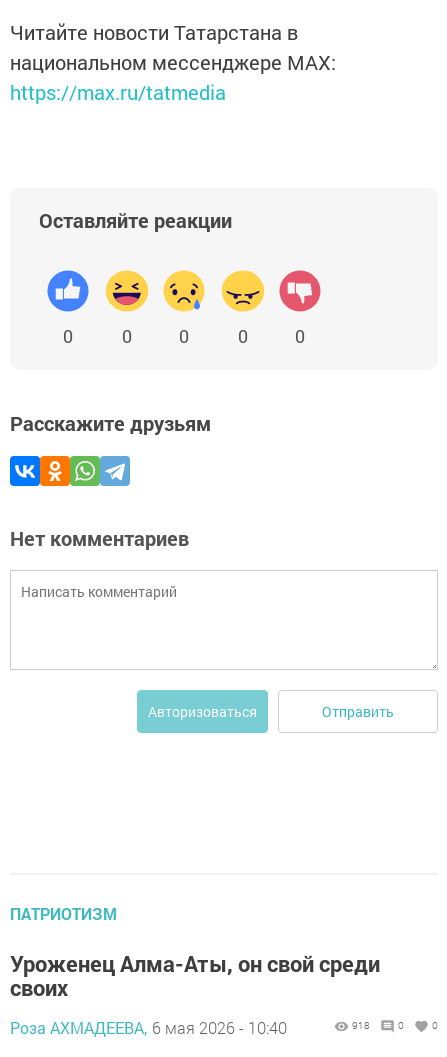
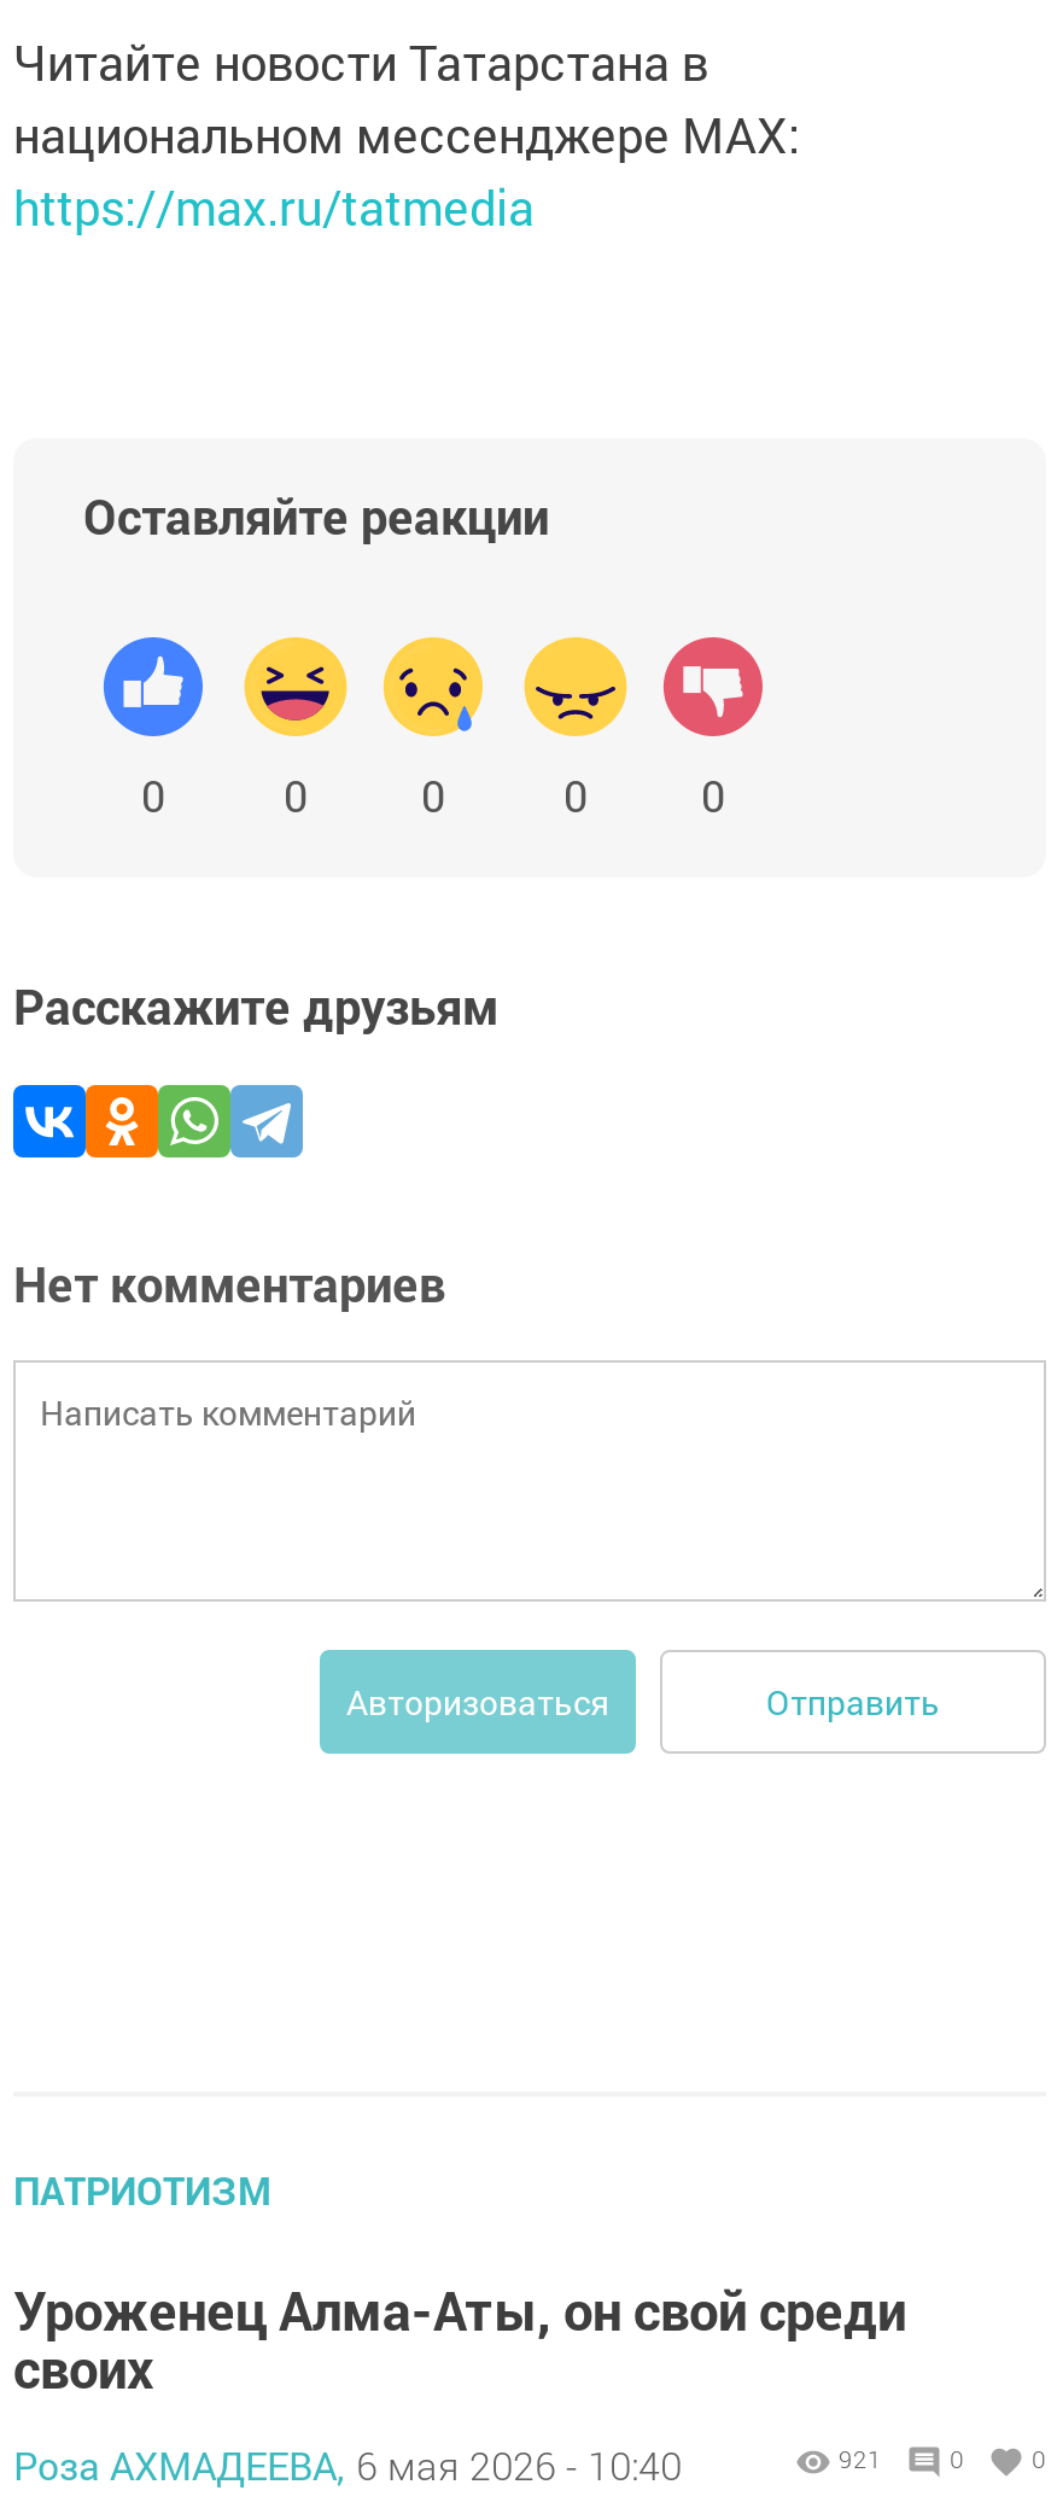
- 918
+ 921
